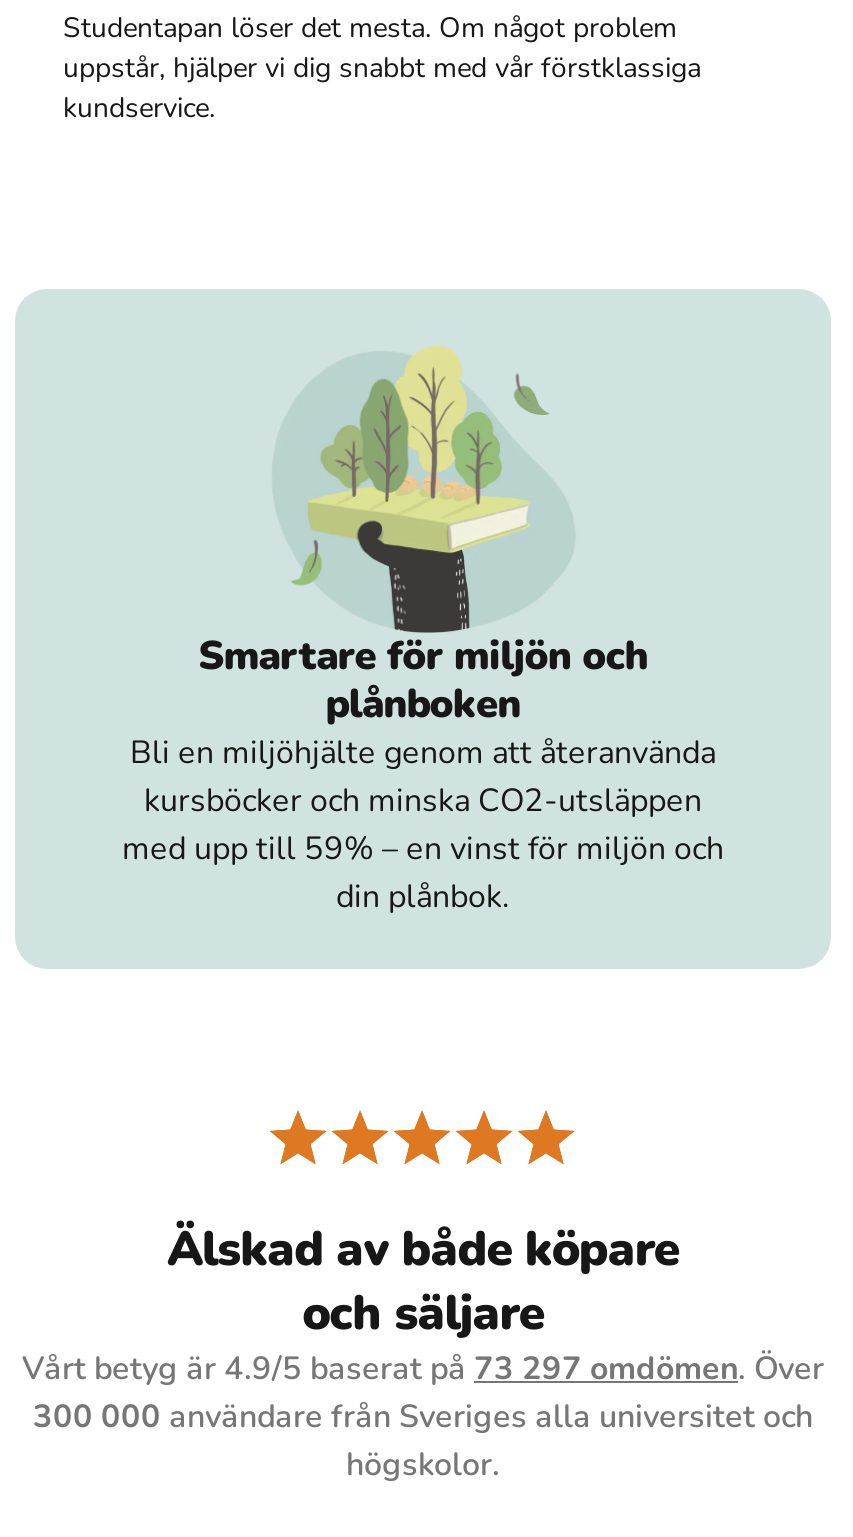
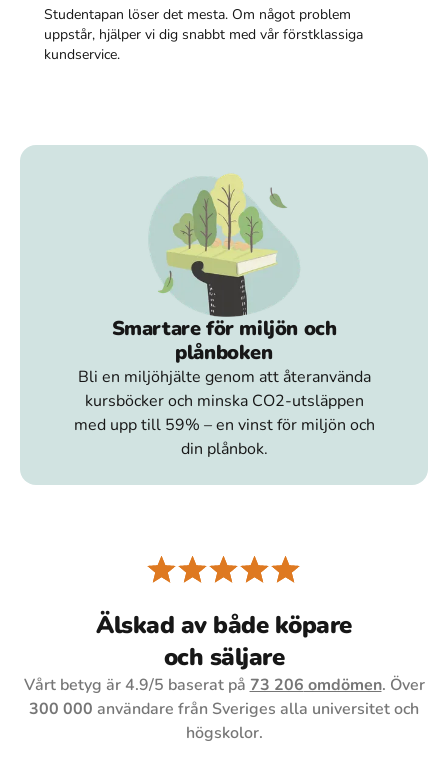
- Vårt betyg är 4.9/5 baserat på 73 297 omdömen. Över
+ Vårt betyg är 4.9/5 baserat på 73 206 omdömen. Över
